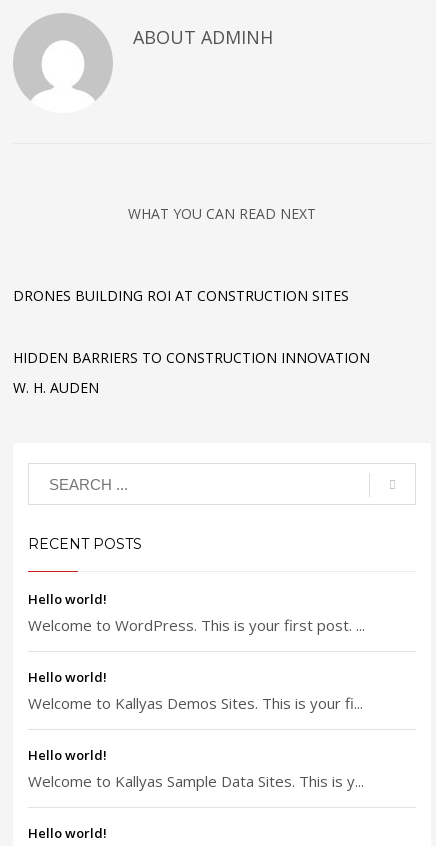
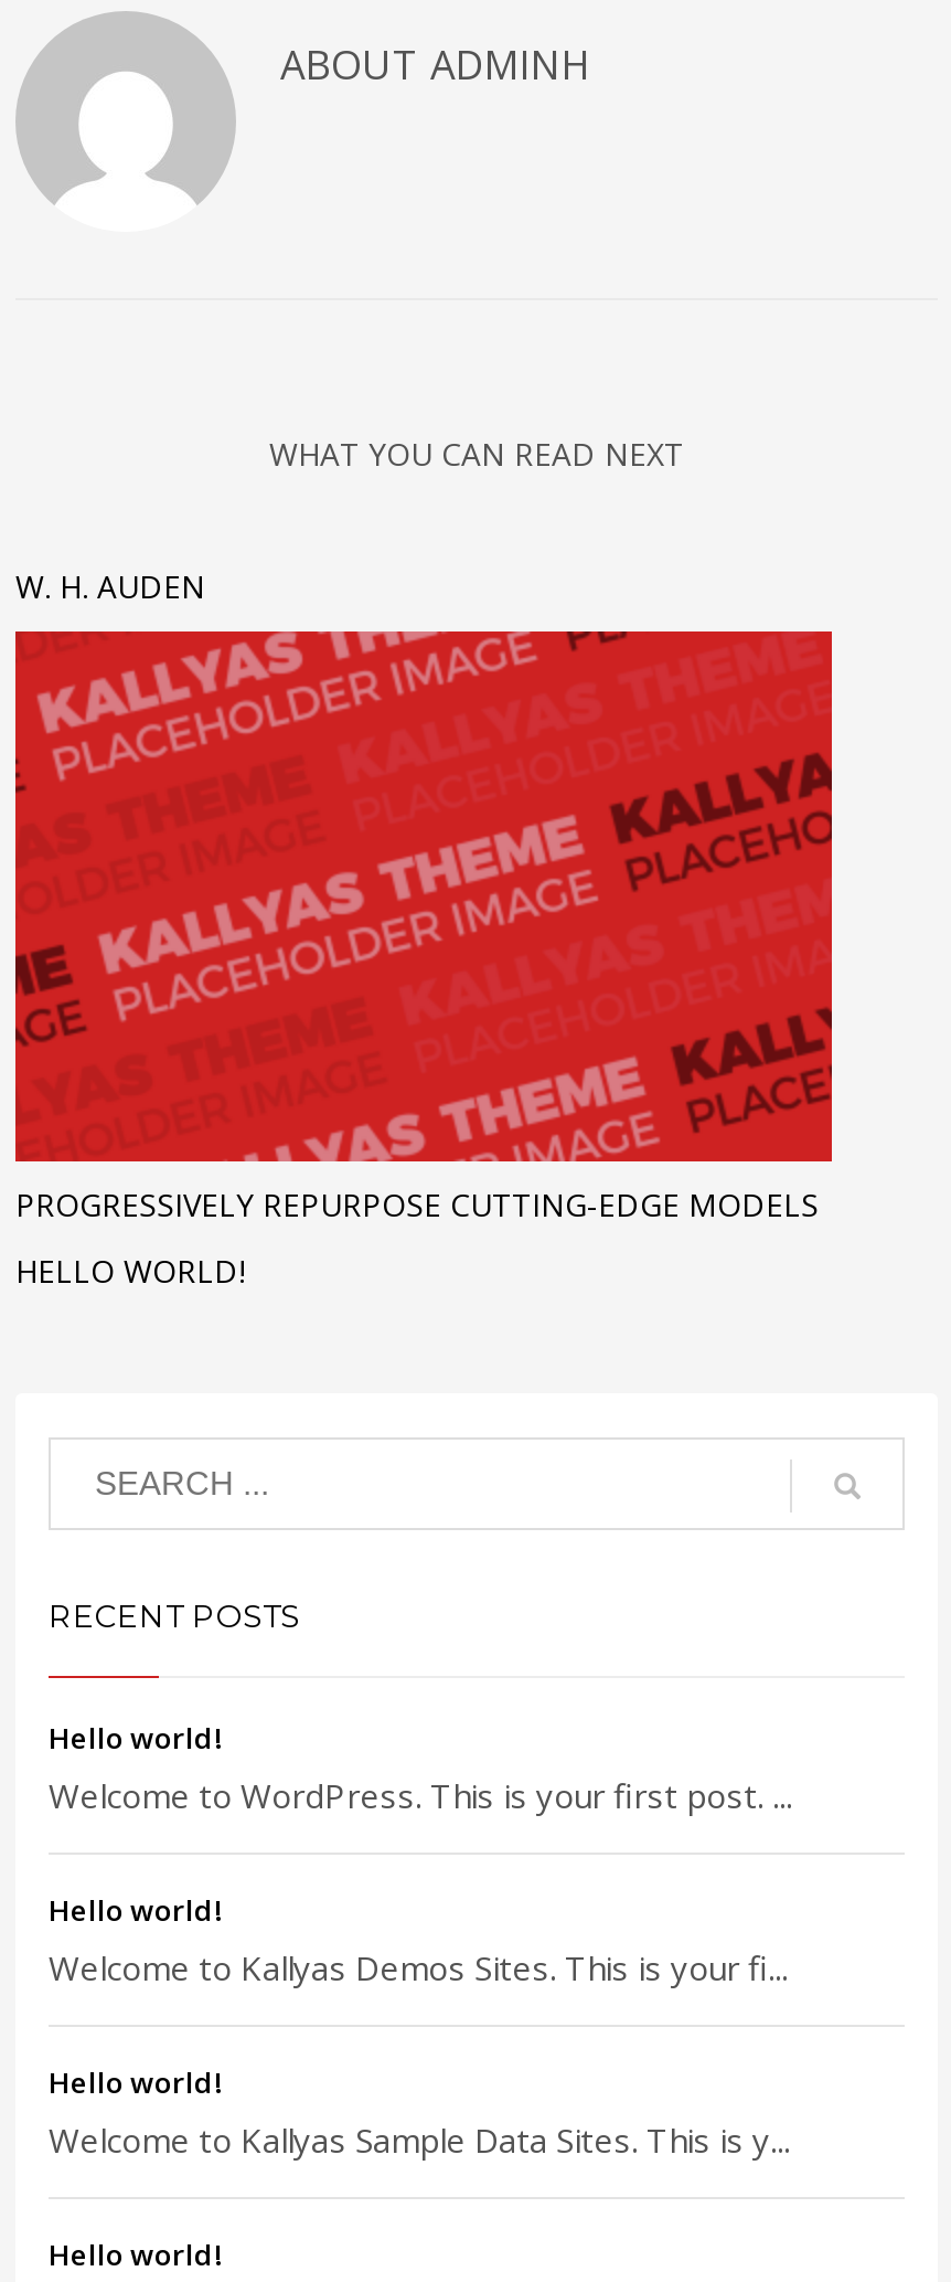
- DRONES BUILDING ROI AT CONSTRUCTION SITES
- HIDDEN BARRIERS TO CONSTRUCTION INNOVATION

moved up: W. H. AUDEN

+ [image]
+ PROGRESSIVELY REPURPOSE CUTTING-EDGE MODELS
+ HELLO WORLD!
